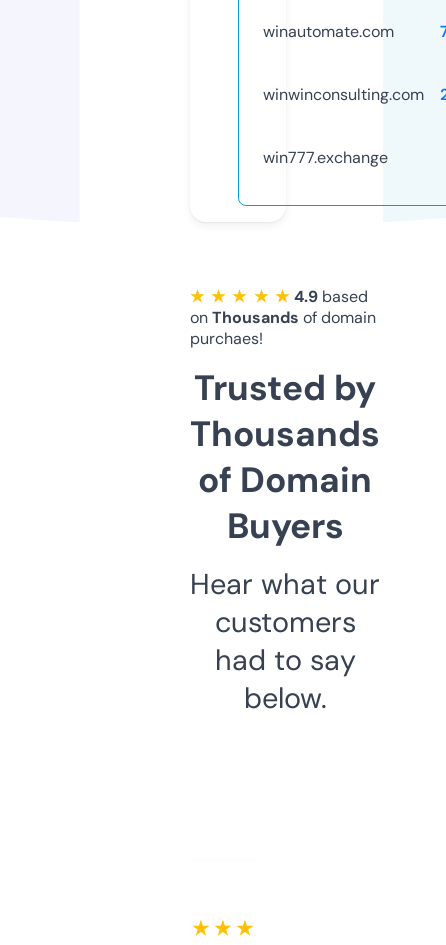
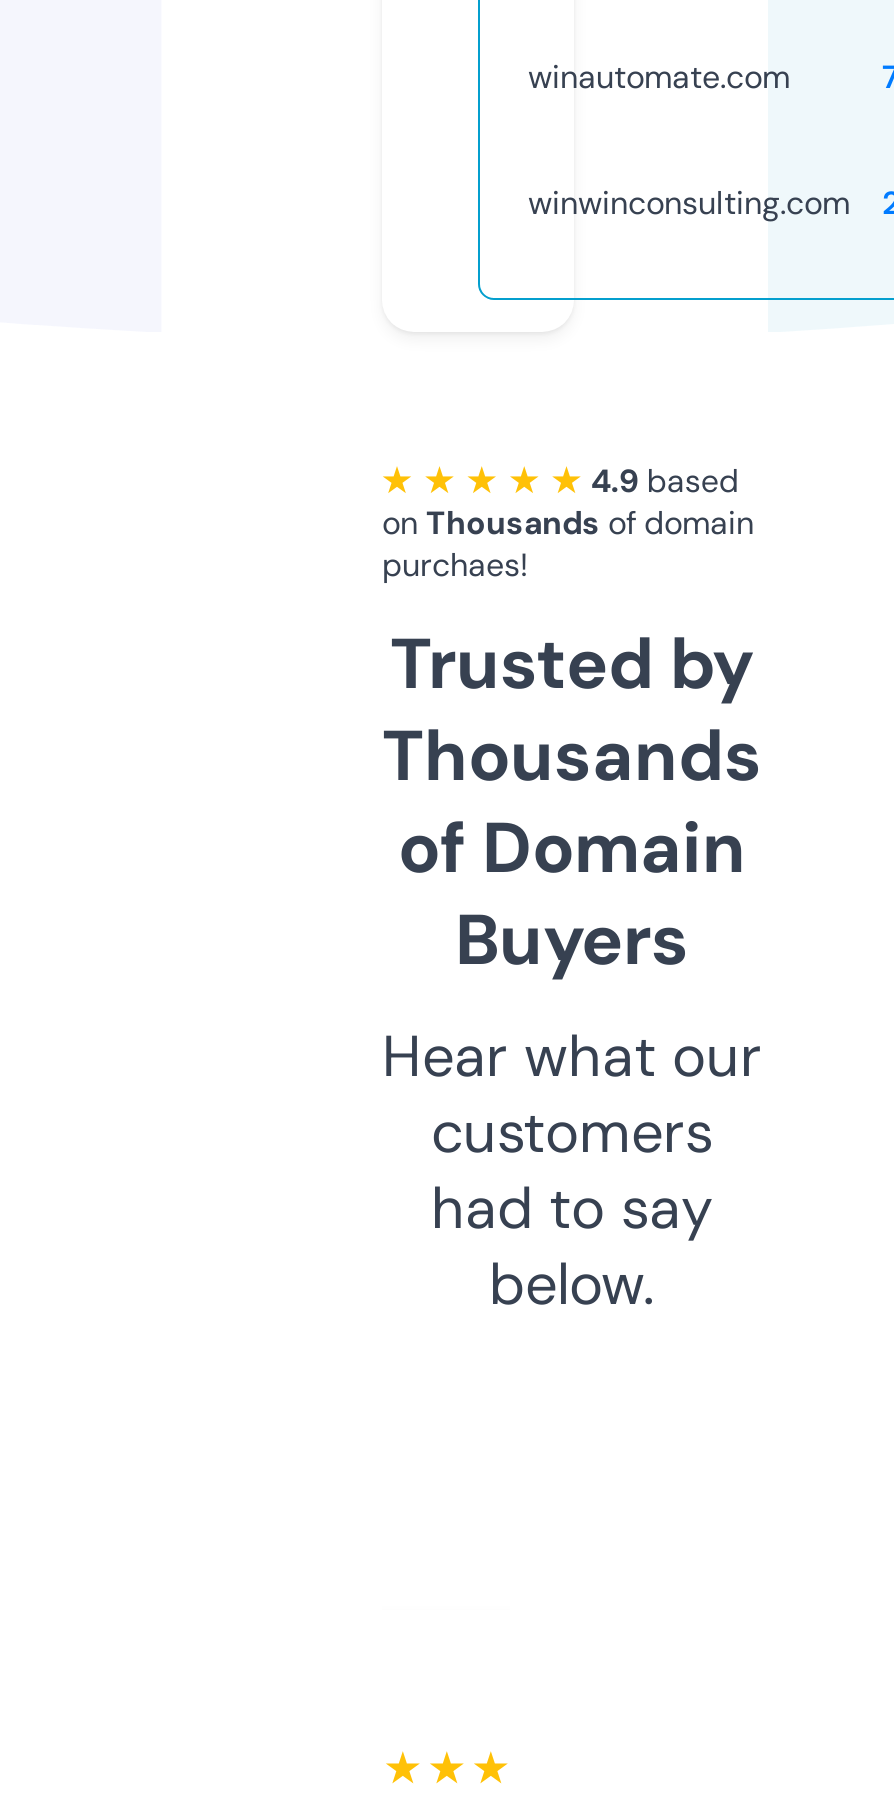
- win777.exchange
